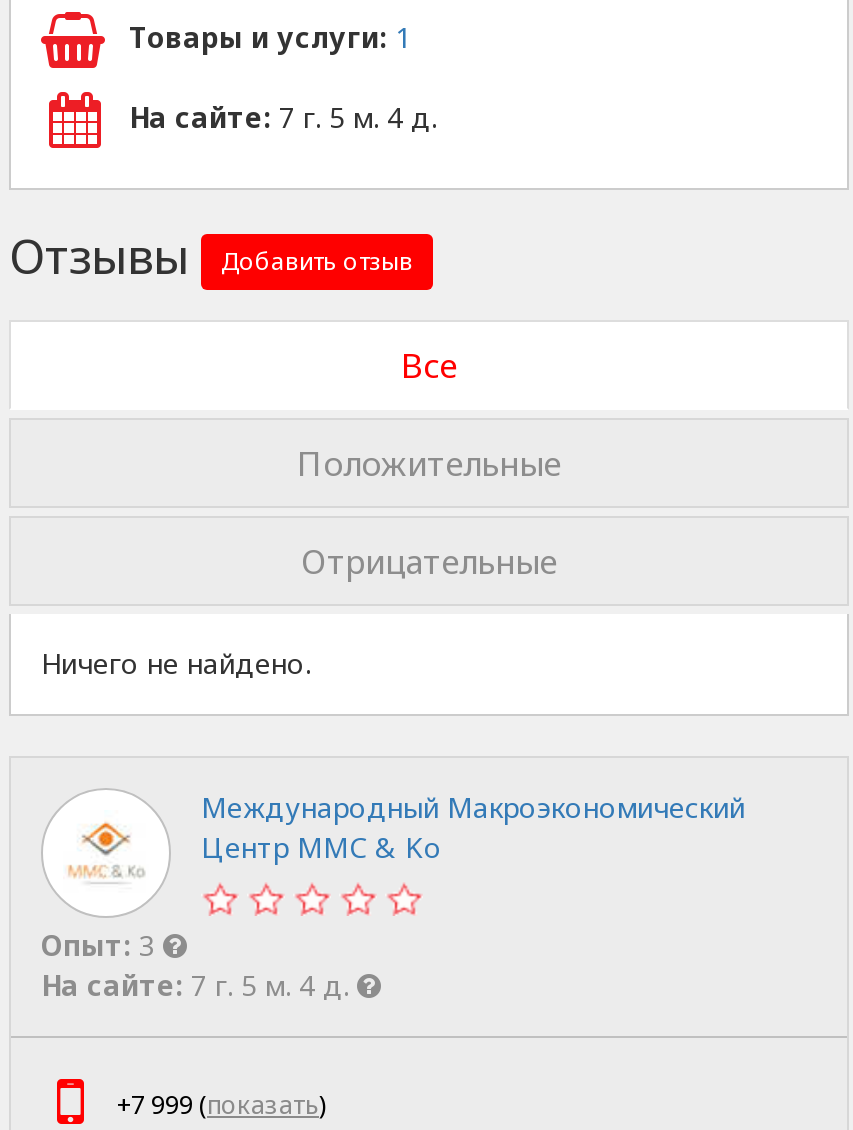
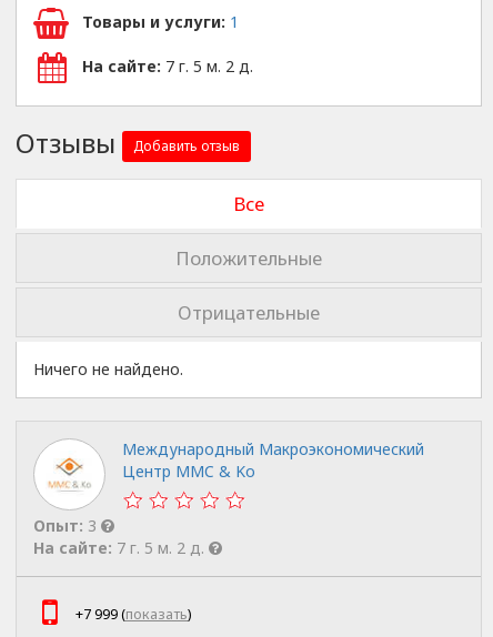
- На сайте: 7 г. 5 м. 4 д.
+ На сайте: 7 г. 5 м. 2 д.

- На сайте: 7 г. 5 м. 4 д.
+ На сайте: 7 г. 5 м. 2 д.
